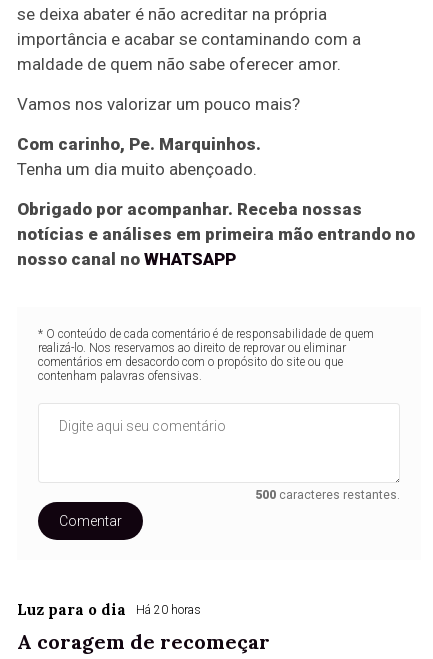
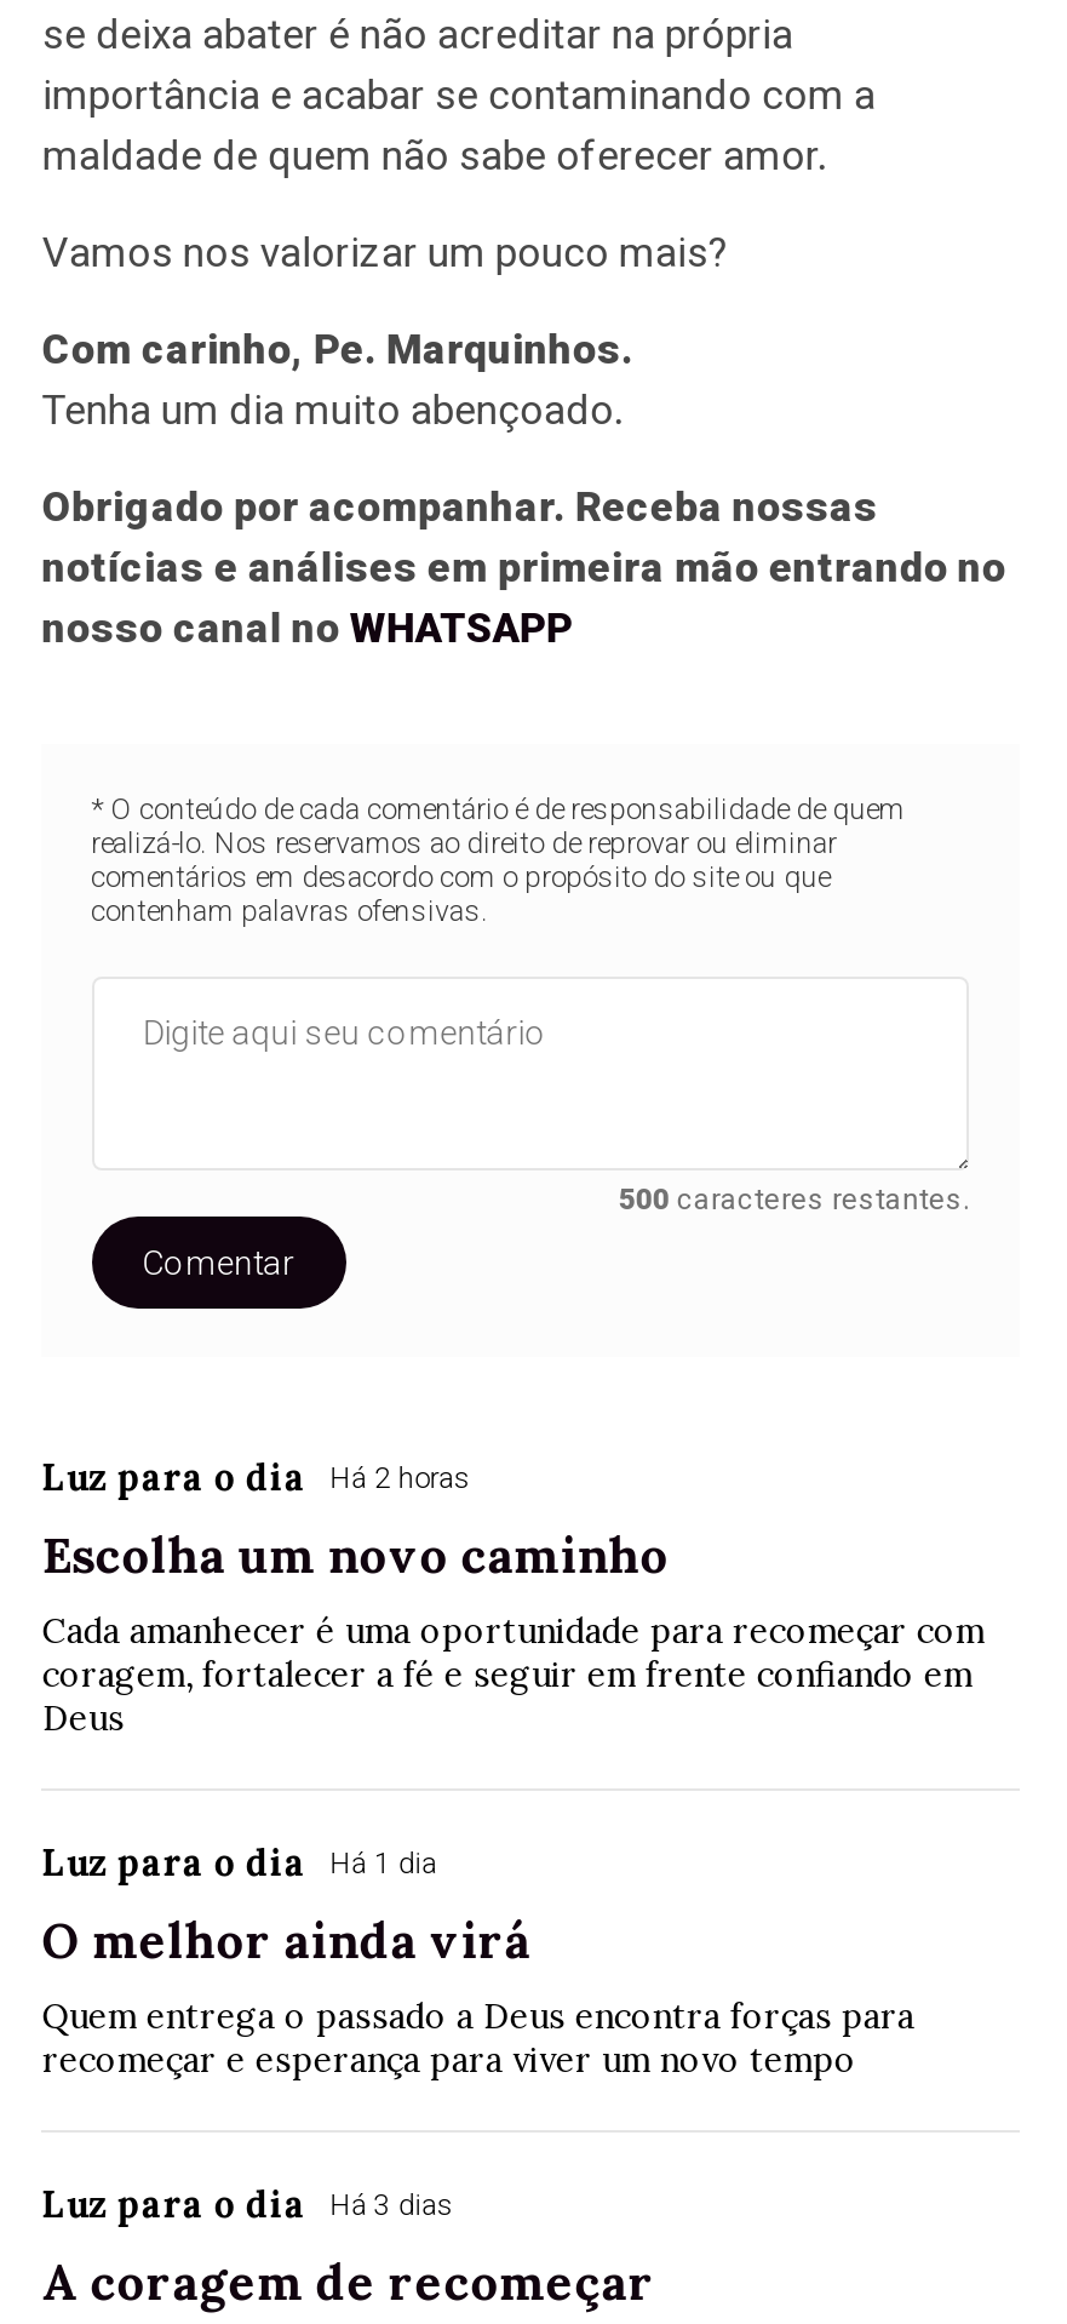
- Há 20 horas
+ Há 2 horas
+ Escolha um novo caminho
+ Cada amanhecer é uma oportunidade para recomeçar com
+ coragem, fortalecer a fé e seguir em frente confiando em
+ Deus
+ Luz para o dia
+ Há 1 dia
+ O melhor ainda virá
+ Quem entrega o passado a Deus encontra forças para
+ recomeçar e esperança para viver um novo tempo
+ Luz para o dia
+ Há 3 dias
